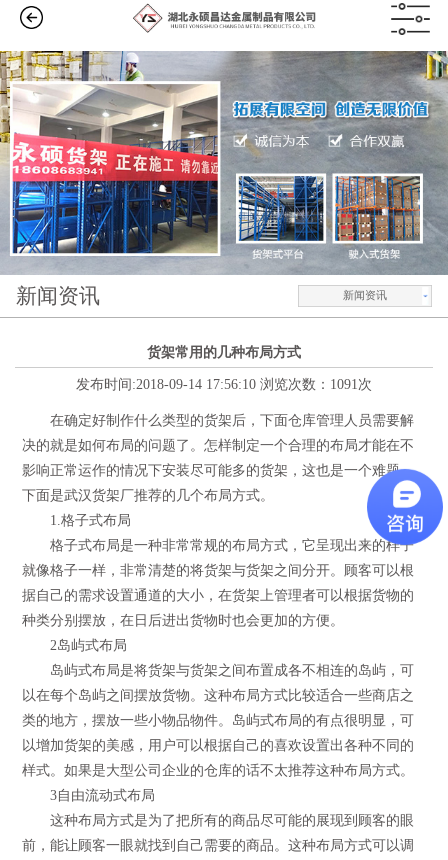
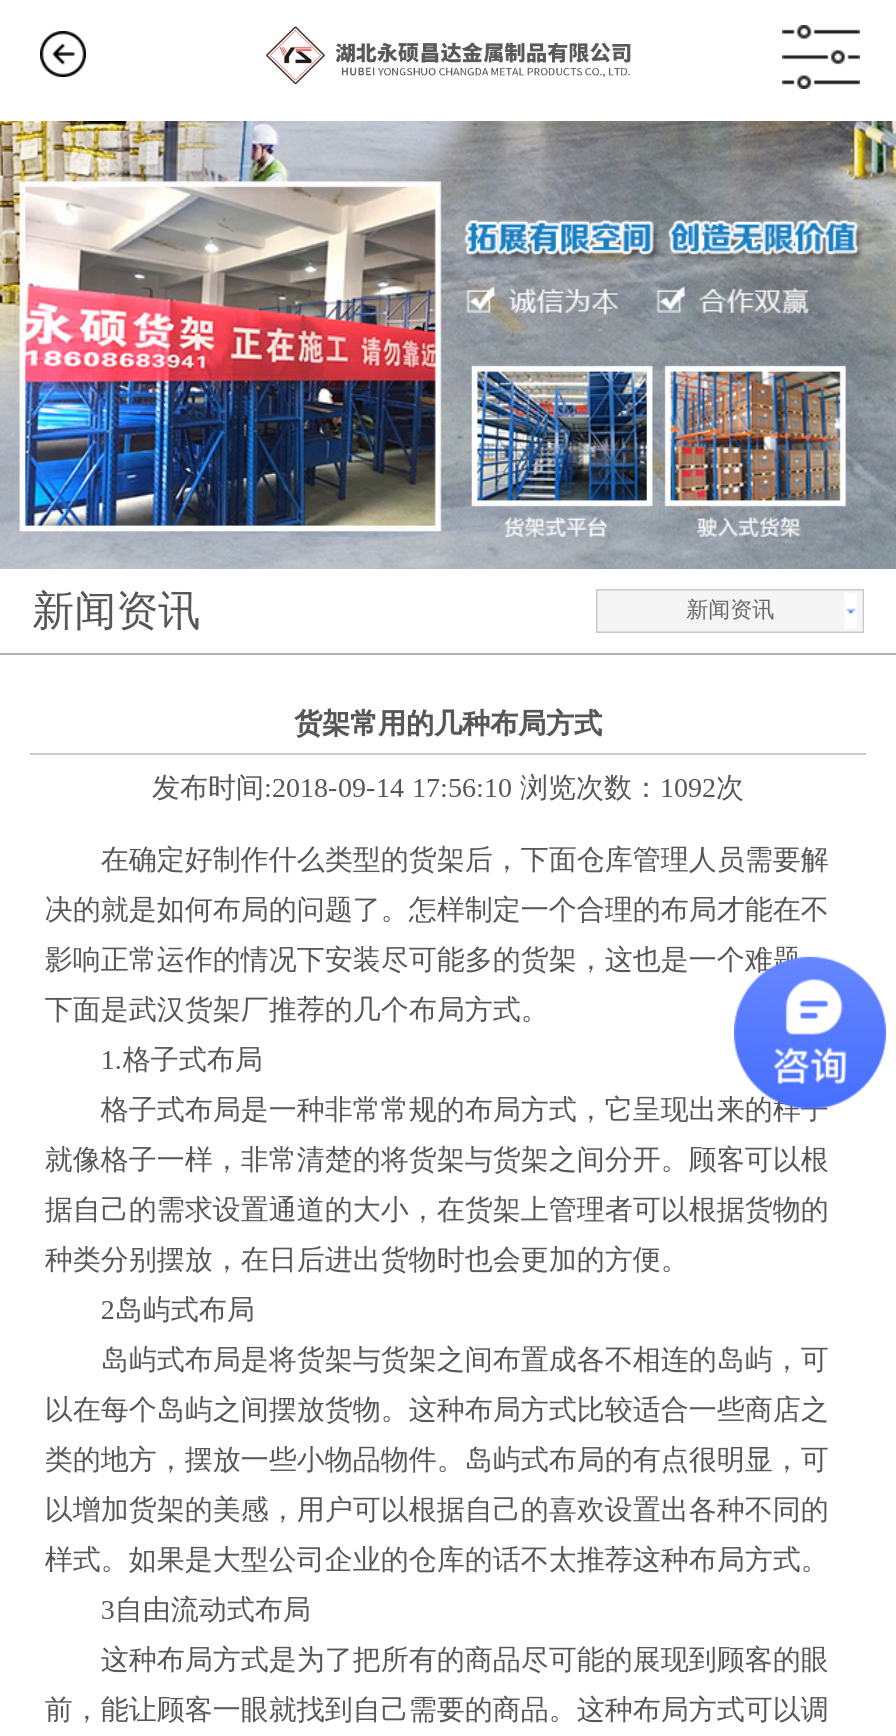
- 发布时间:2018-09-14 17:56:10 浏览次数：1091次
+ 发布时间:2018-09-14 17:56:10 浏览次数：1092次
